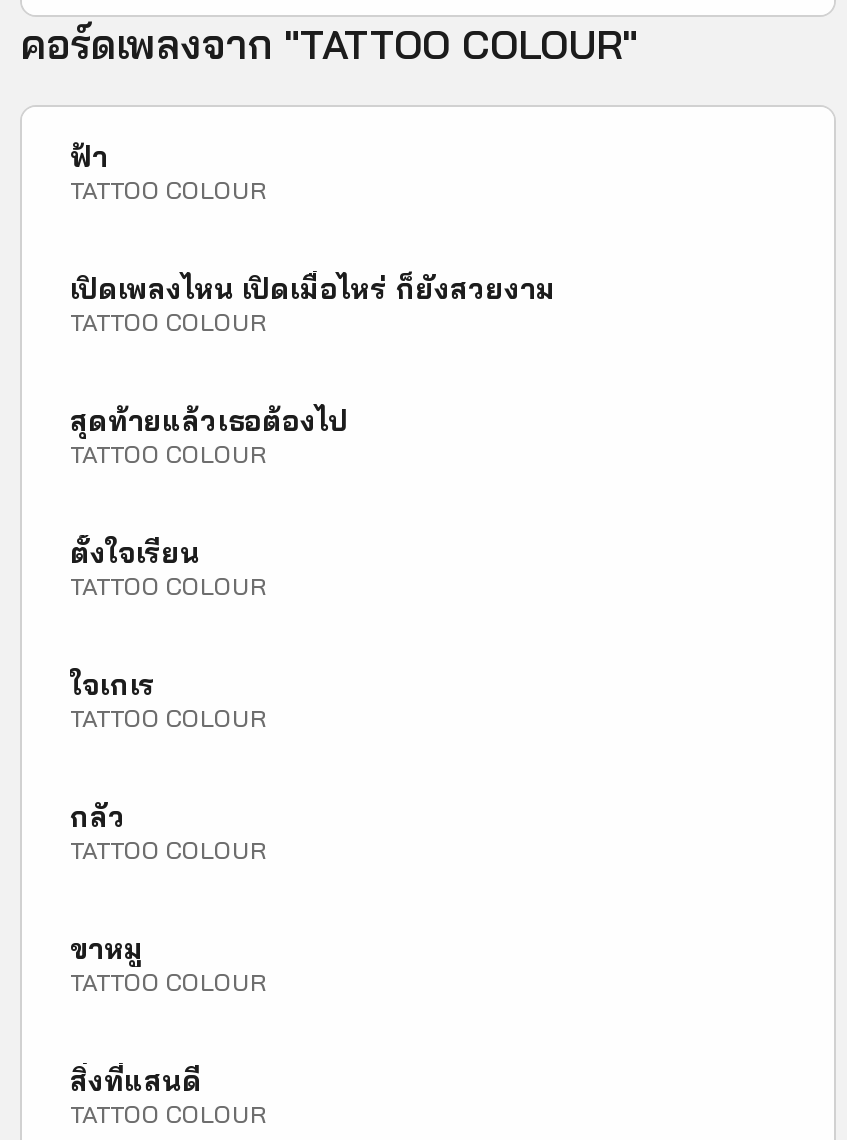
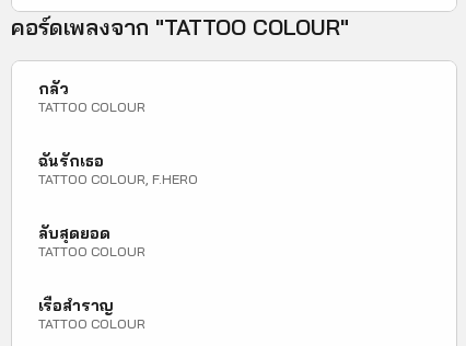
- ฟ้า
- TATTOO COLOUR
- เปิดเพลงไหน เปิดเมื่อไหร่ ก็ยังสวยงาม
- TATTOO COLOUR
- สุดท้ายแล้วเธอต้องไป
- TATTOO COLOUR
- ตั้งใจเรียน
- TATTOO COLOUR
- ใจเกเร
- TATTOO COLOUR

moved up: กลัว | TATTOO COLOUR

- ขาหมู
+ ฉันรักเธอ
+ TATTOO COLOUR, F.HERO
+ ลับสุดยอด

- สิ่งที่แสนดี
+ เรือสำราญ
